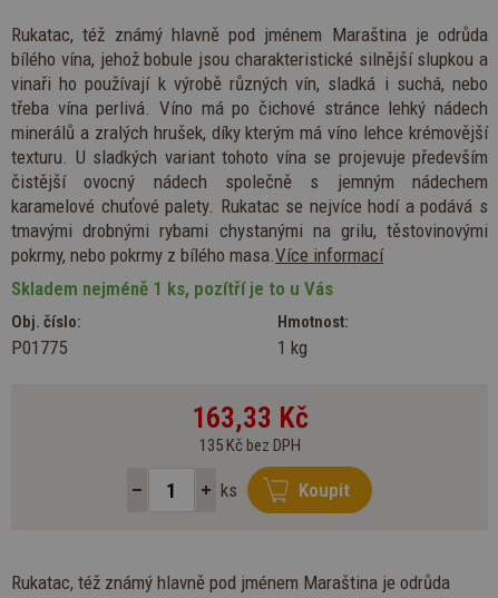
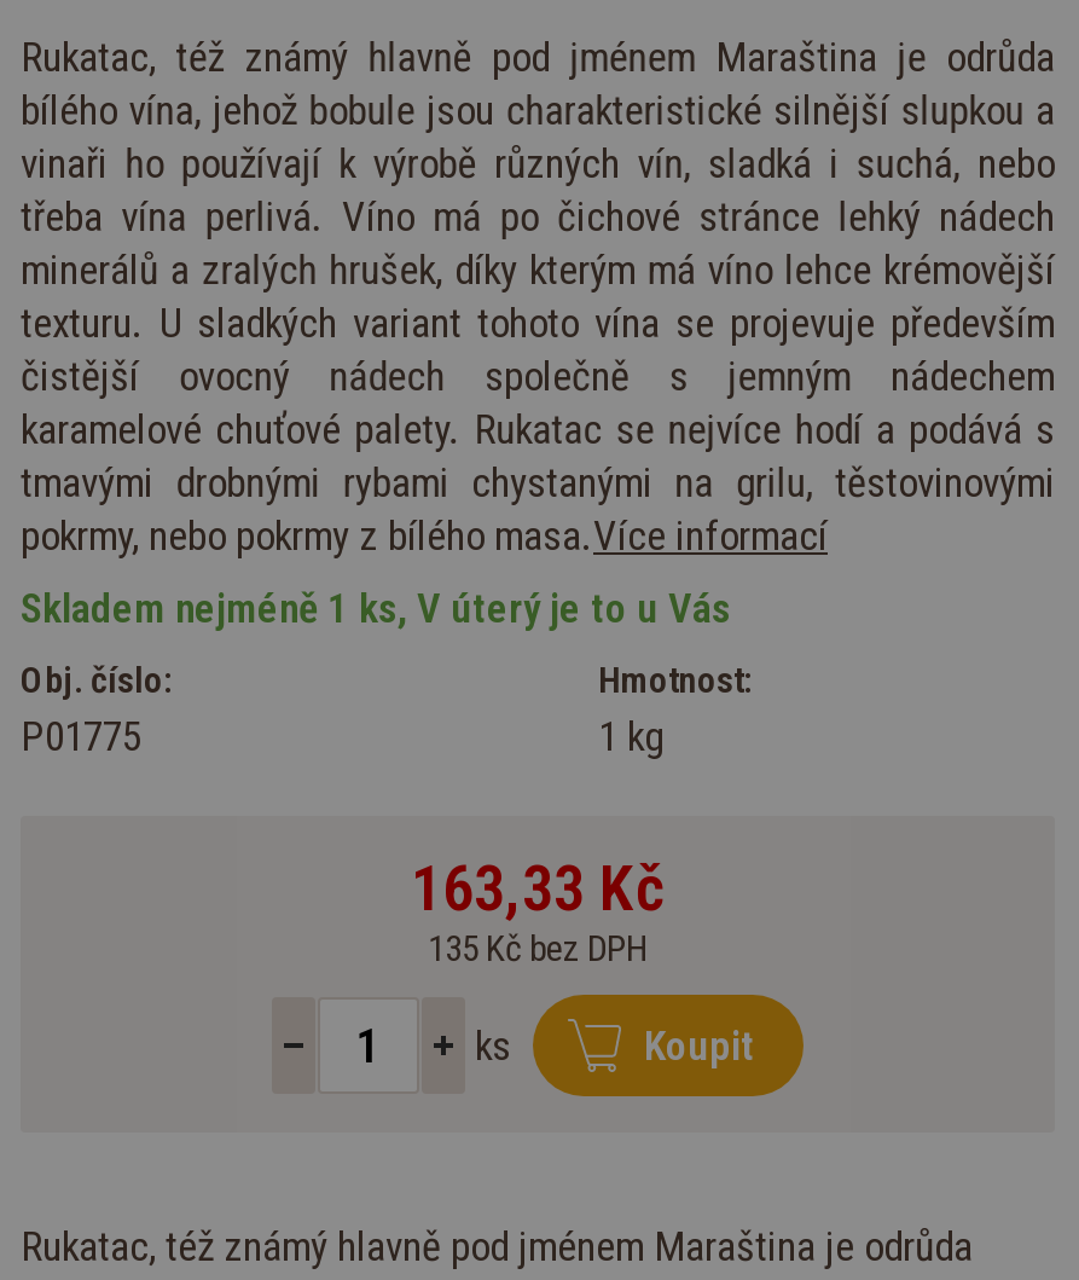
- Skladem nejméně 1 ks, pozítří je to u Vás
+ Skladem nejméně 1 ks, V úterý je to u Vás
